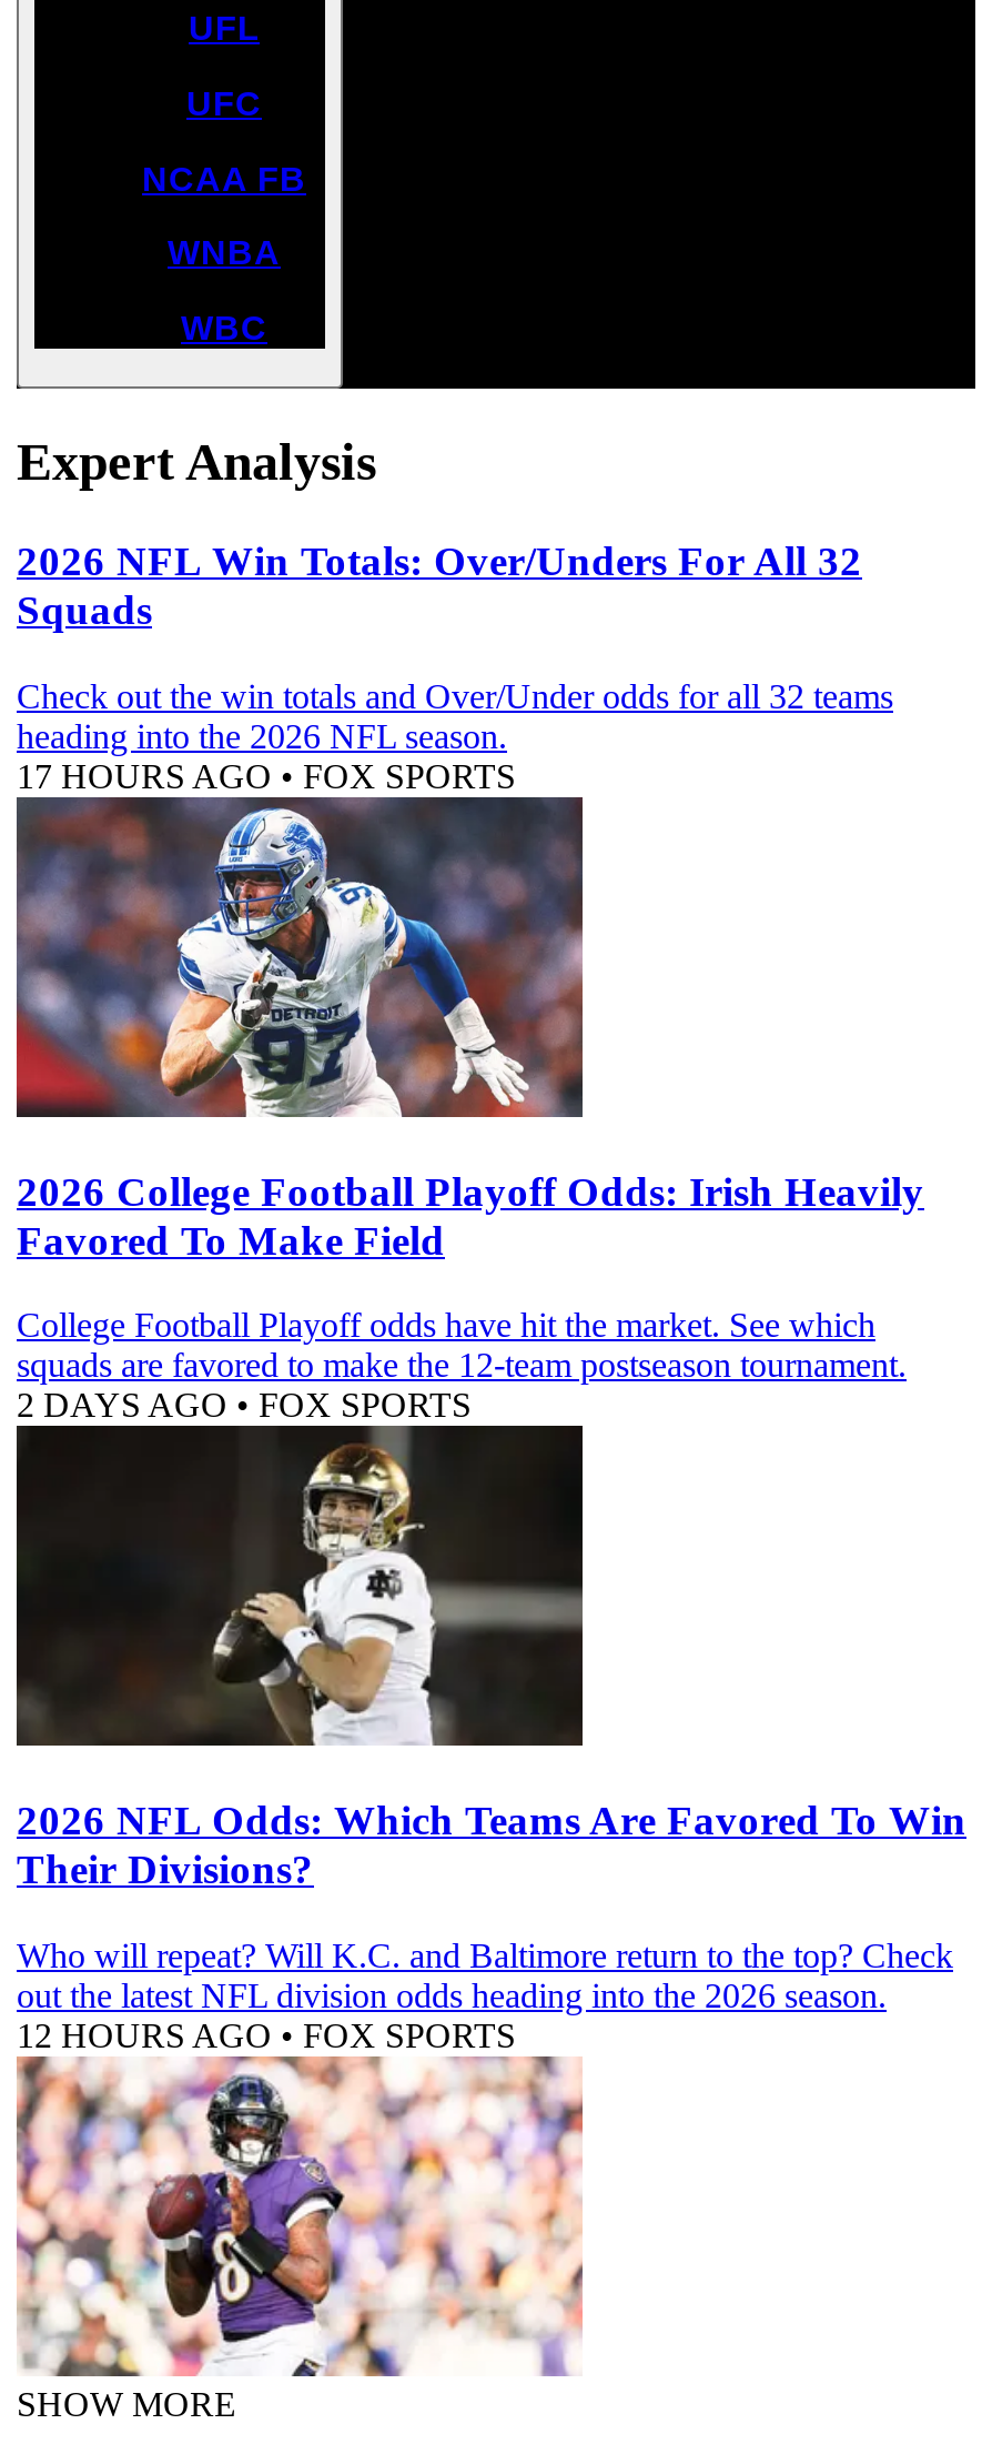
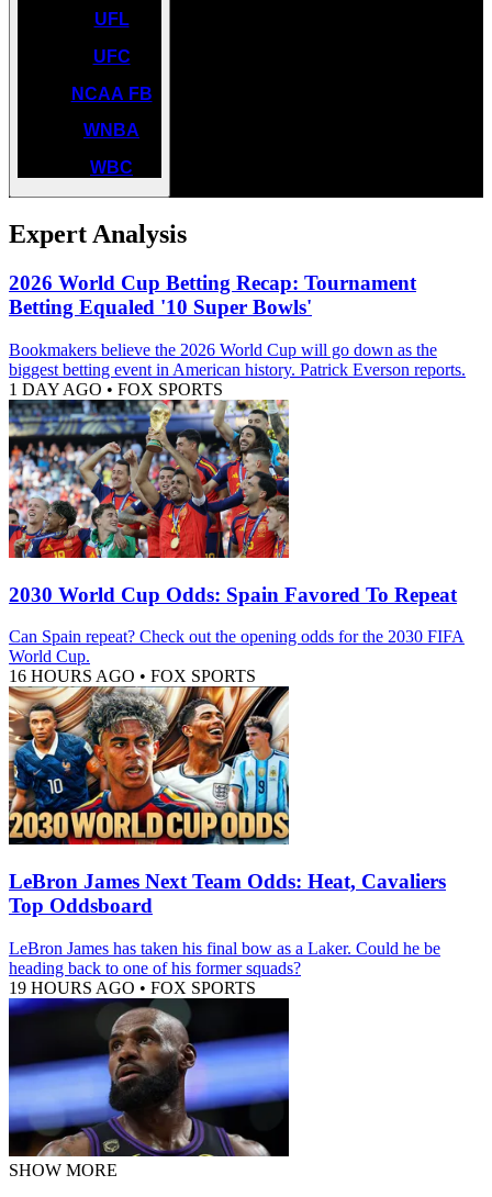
- 2026 NFL Win Totals: Over/Unders For All 32
- Squads
+ 2026 World Cup Betting Recap: Tournament
+ Betting Equaled '10 Super Bowls'

- Check out the win totals and Over/Under odds for all 32 teams
- heading into the 2026 NFL season.
- 17 HOURS AGO • FOX SPORTS
+ Bookmakers believe the 2026 World Cup will go down as the
+ biggest betting event in American history. Patrick Everson reports.
+ 1 DAY AGO • FOX SPORTS

- [image]
- 2026 College Football Playoff Odds: Irish Heavily
- Favored To Make Field
+ [image]
+ 2030 World Cup Odds: Spain Favored To Repeat

- College Football Playoff odds have hit the market. See which
- squads are favored to make the 12-team postseason tournament.
- 2 DAYS AGO • FOX SPORTS
+ Can Spain repeat? Check out the opening odds for the 2030 FIFA
+ World Cup.
+ 16 HOURS AGO • FOX SPORTS

- [image]
- 2026 NFL Odds: Which Teams Are Favored To Win
- Their Divisions?
+ [image]
+ LeBron James Next Team Odds: Heat, Cavaliers
+ Top Oddsboard

- Who will repeat? Will K.C. and Baltimore return to the top? Check
- out the latest NFL division odds heading into the 2026 season.
- 12 HOURS AGO • FOX SPORTS
+ LeBron James has taken his final bow as a Laker. Could he be
+ heading back to one of his former squads?
+ 19 HOURS AGO • FOX SPORTS

- [image]
+ [image]
